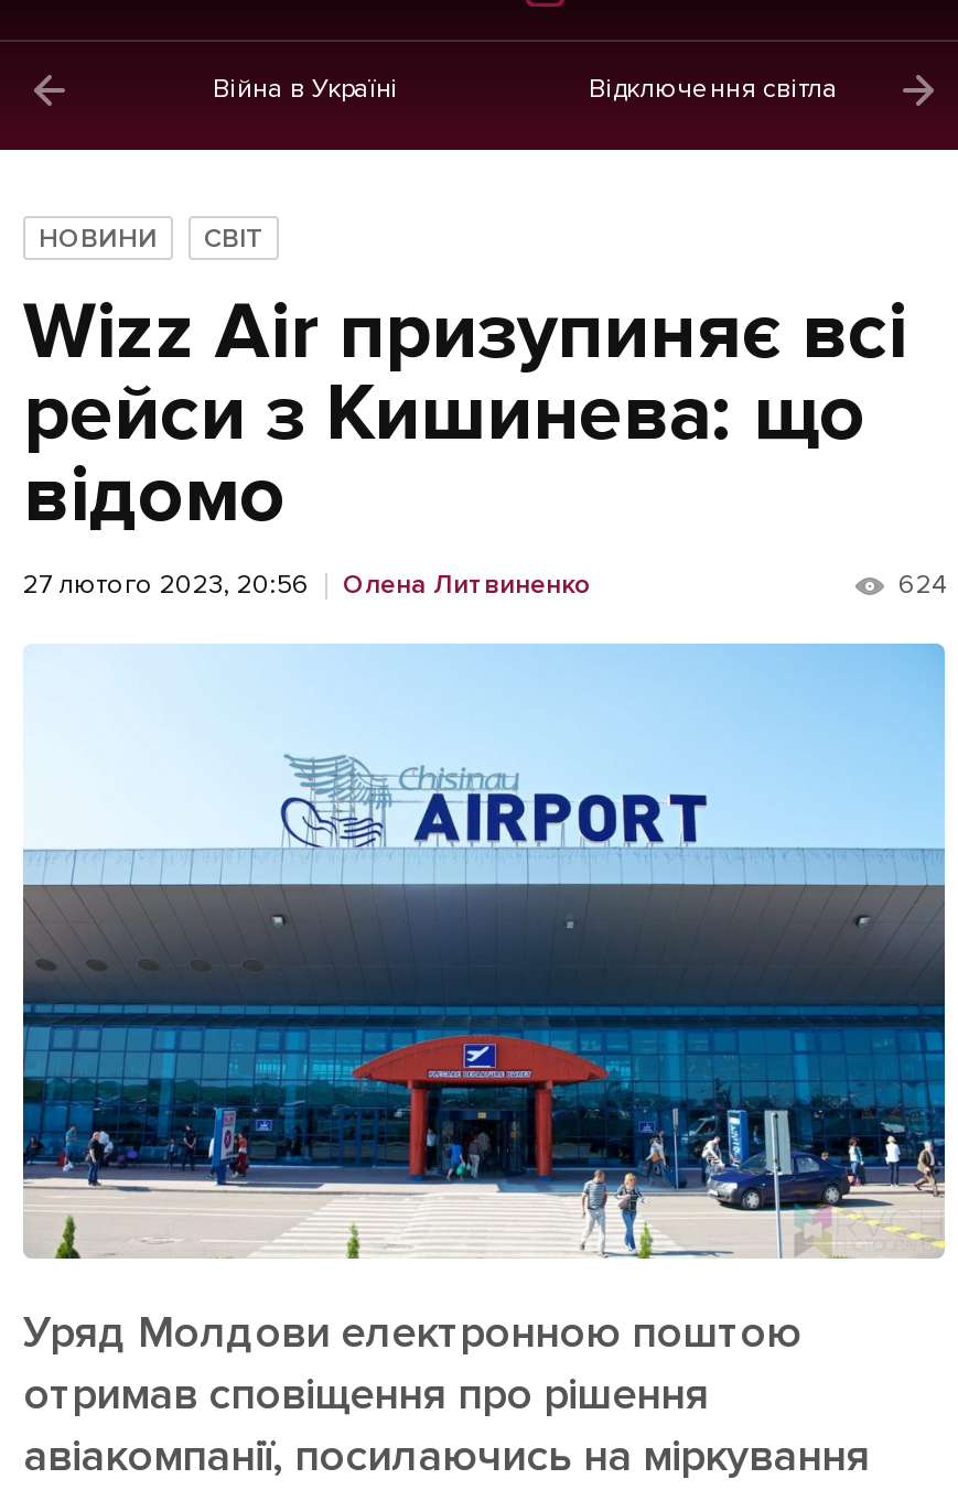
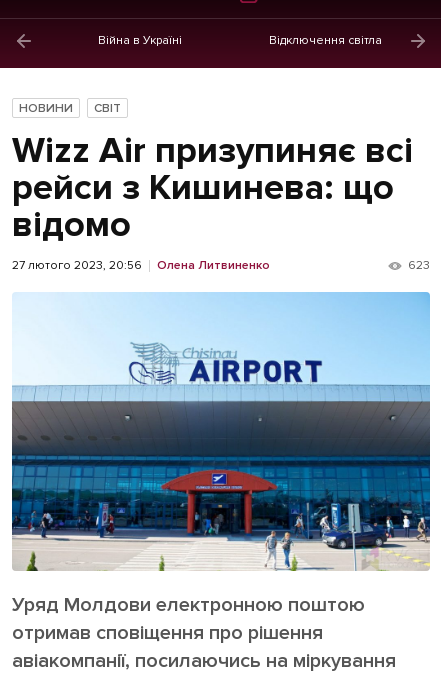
- 624
+ 623
